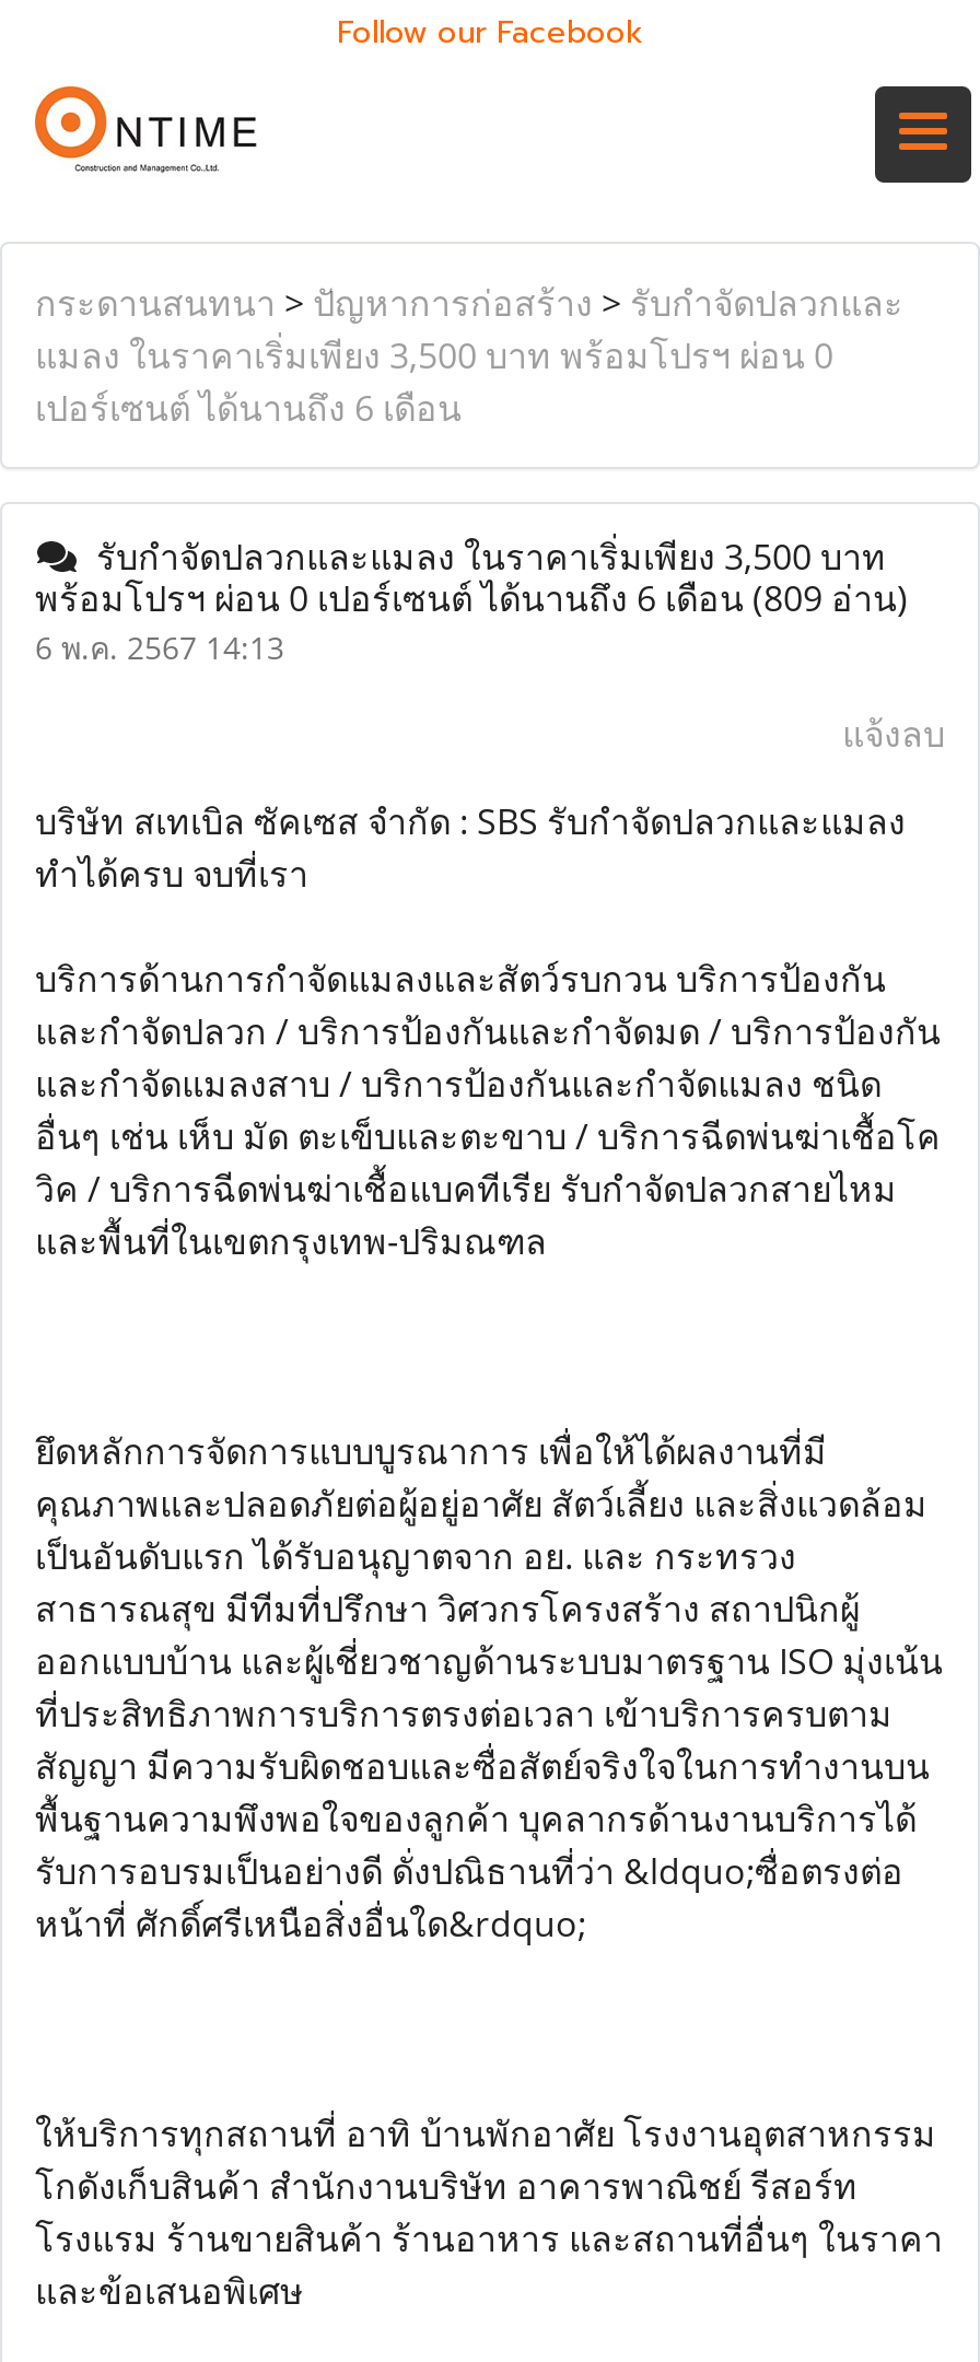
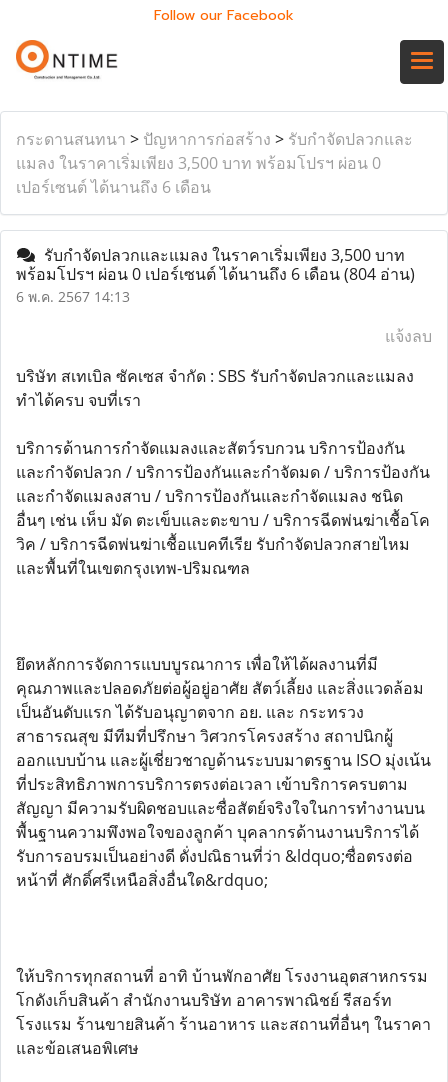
- พร้อมโปรฯ ผ่อน 0 เปอร์เซนต์ ได้นานถึง 6 เดือน(809 อ่าน)
+ พร้อมโปรฯ ผ่อน 0 เปอร์เซนต์ ได้นานถึง 6 เดือน(804 อ่าน)
